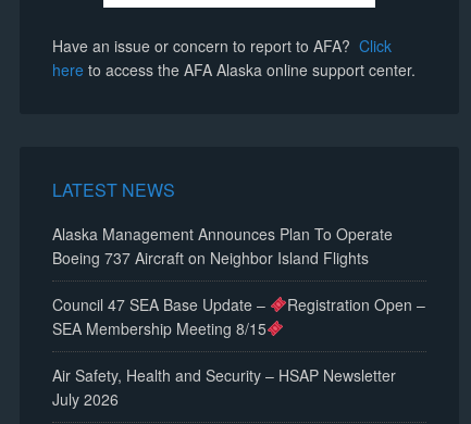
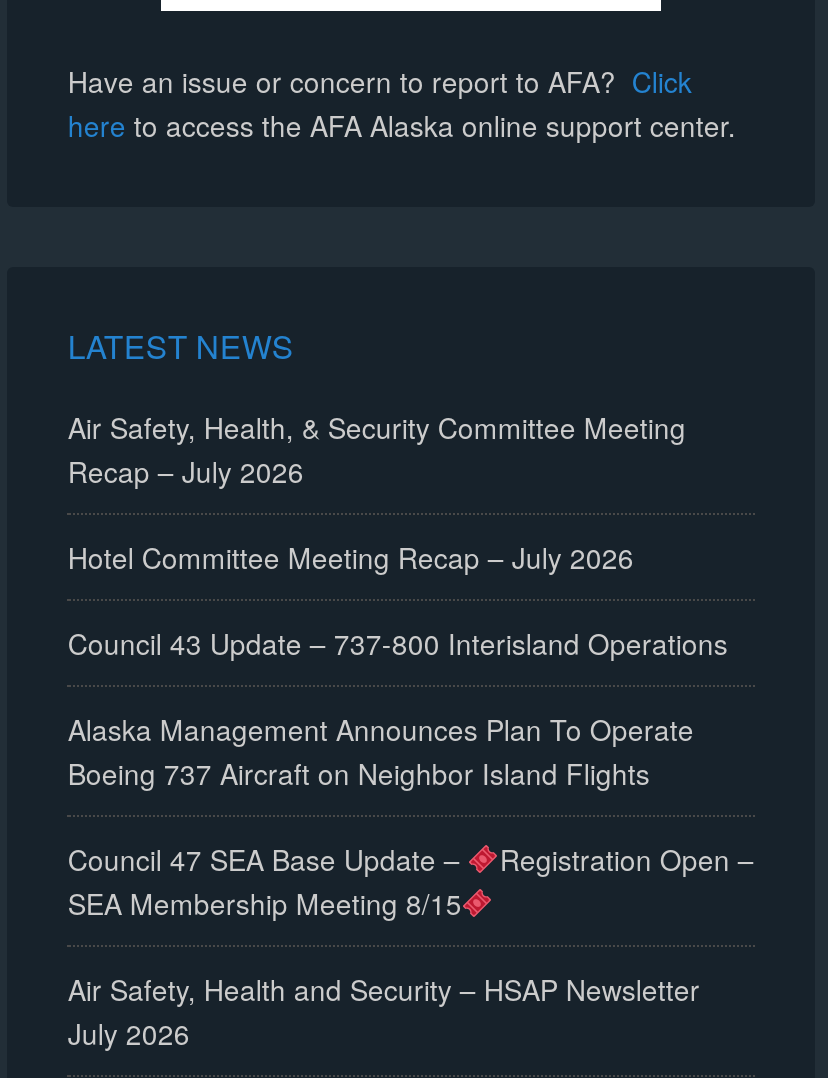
+ Air Safety, Health, & Security Committee Meeting
+ Recap – July 2026
+ Hotel Committee Meeting Recap – July 2026
+ Council 43 Update – 737-800 Interisland Operations
